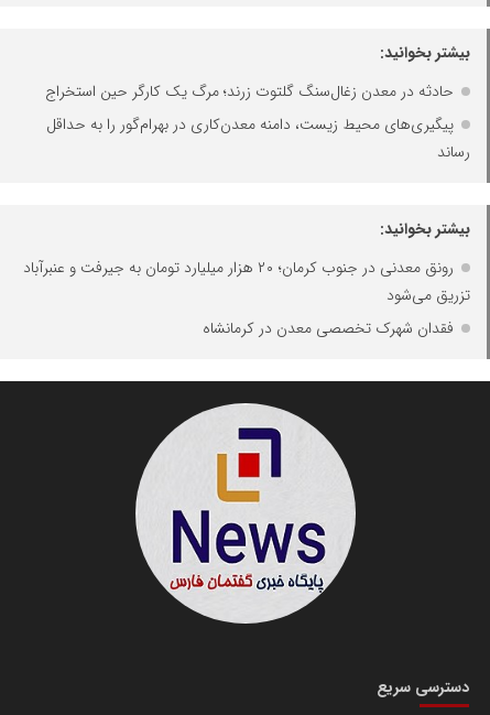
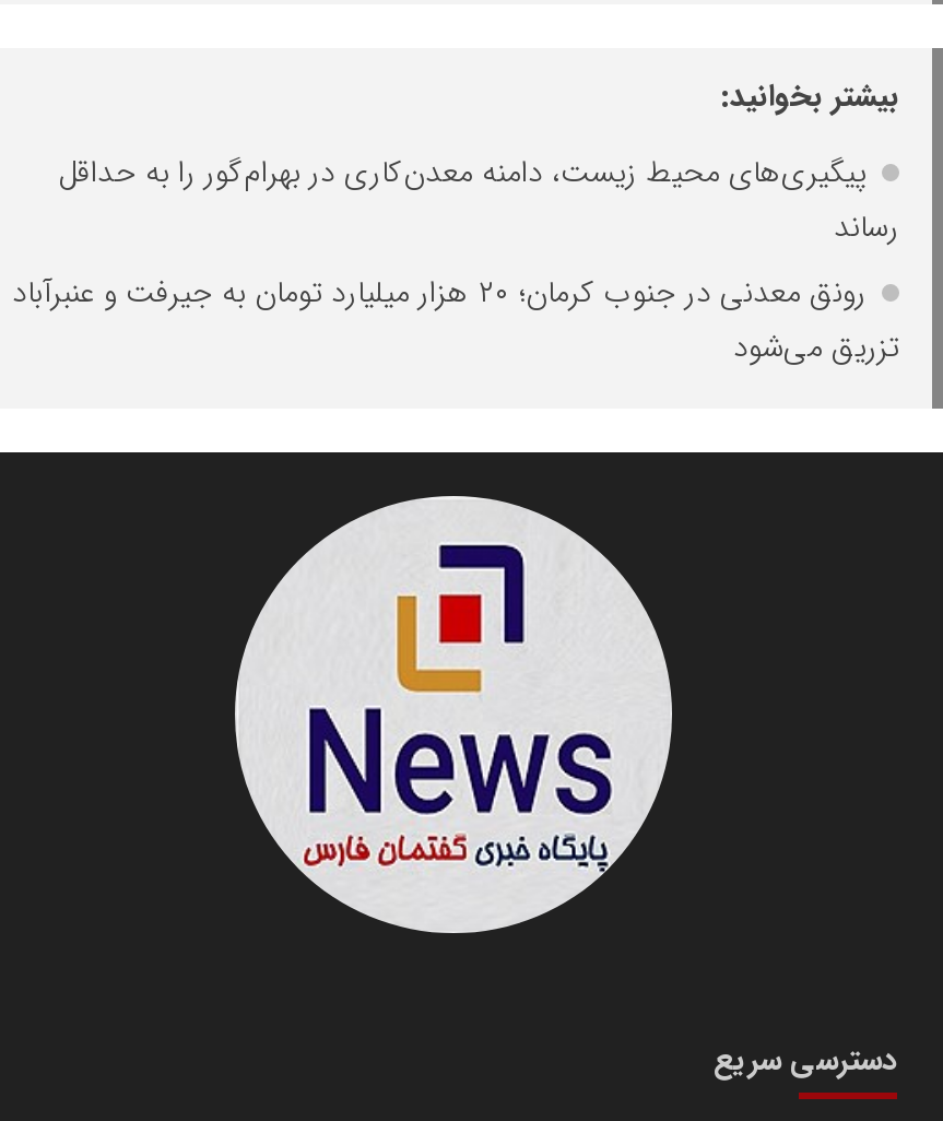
- حادثه در معدن زغال‌سنگ گلتوت زرند؛ مرگ یک کارگر حین استخراج

- بیشتر بخوانید:

- فقدان شهرک تخصصی معدن در کرمانشاه
